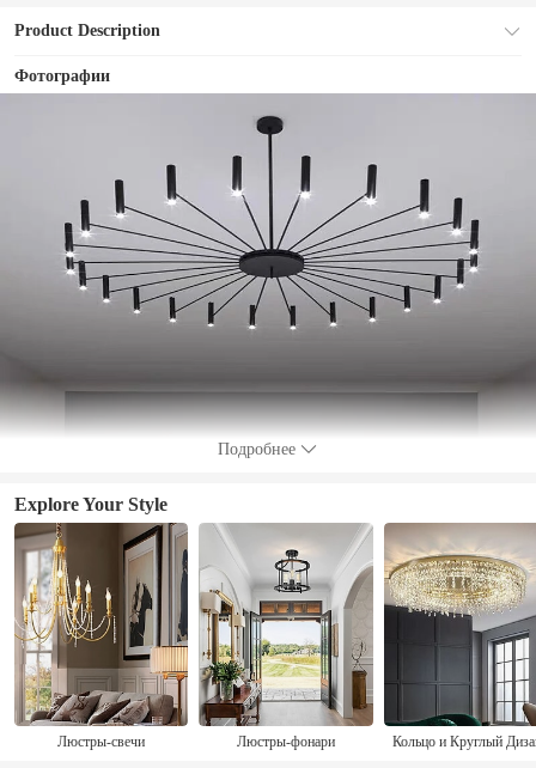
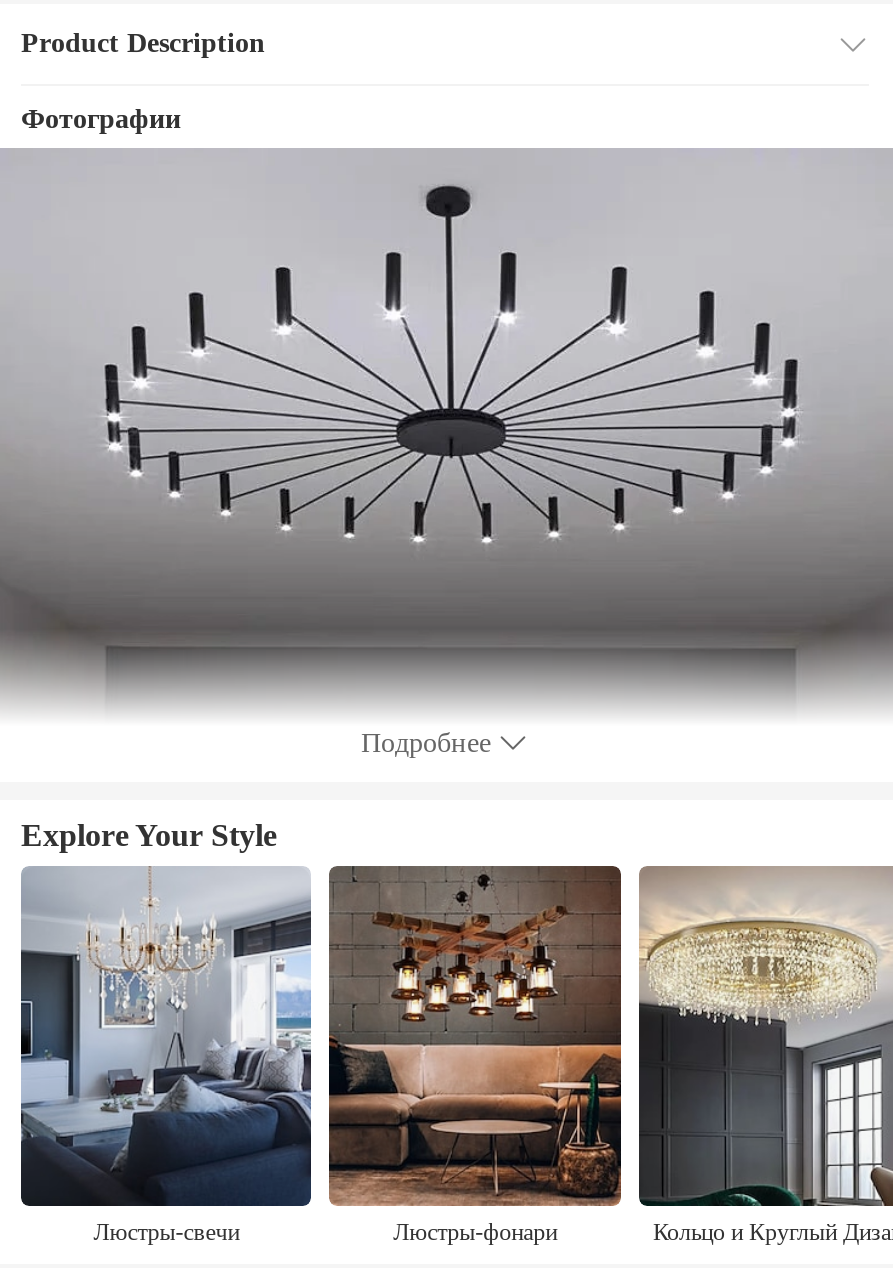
- [image]
+ [image]

- [image]
+ [image]
